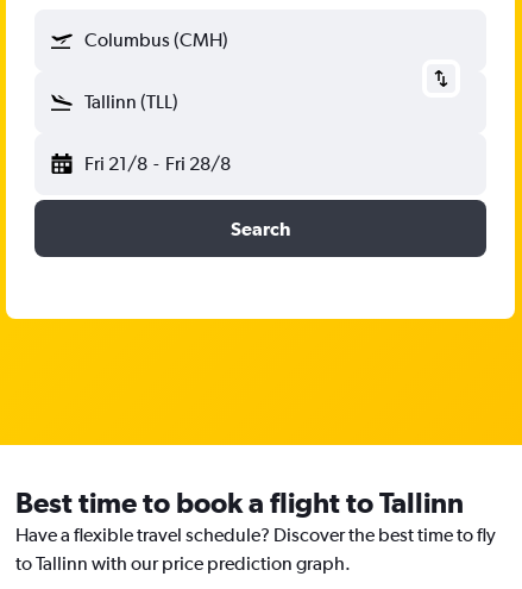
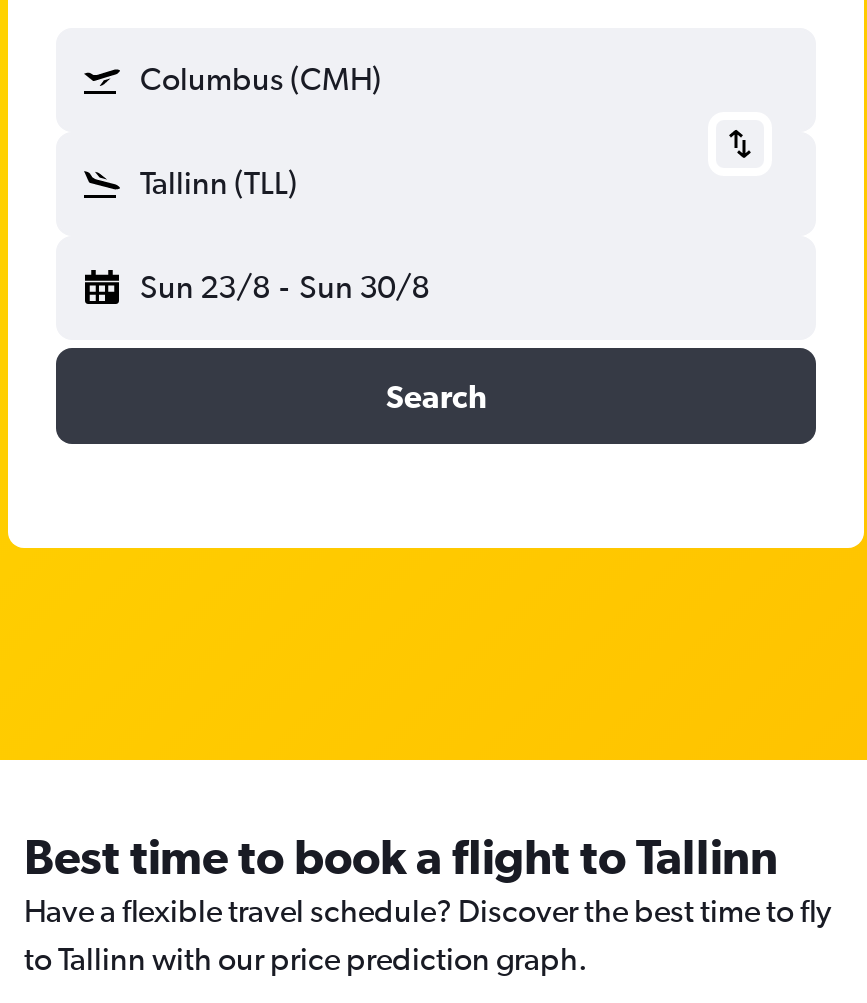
- Fri 21/8 - Fri 28/8
+ Sun 23/8 - Sun 30/8
